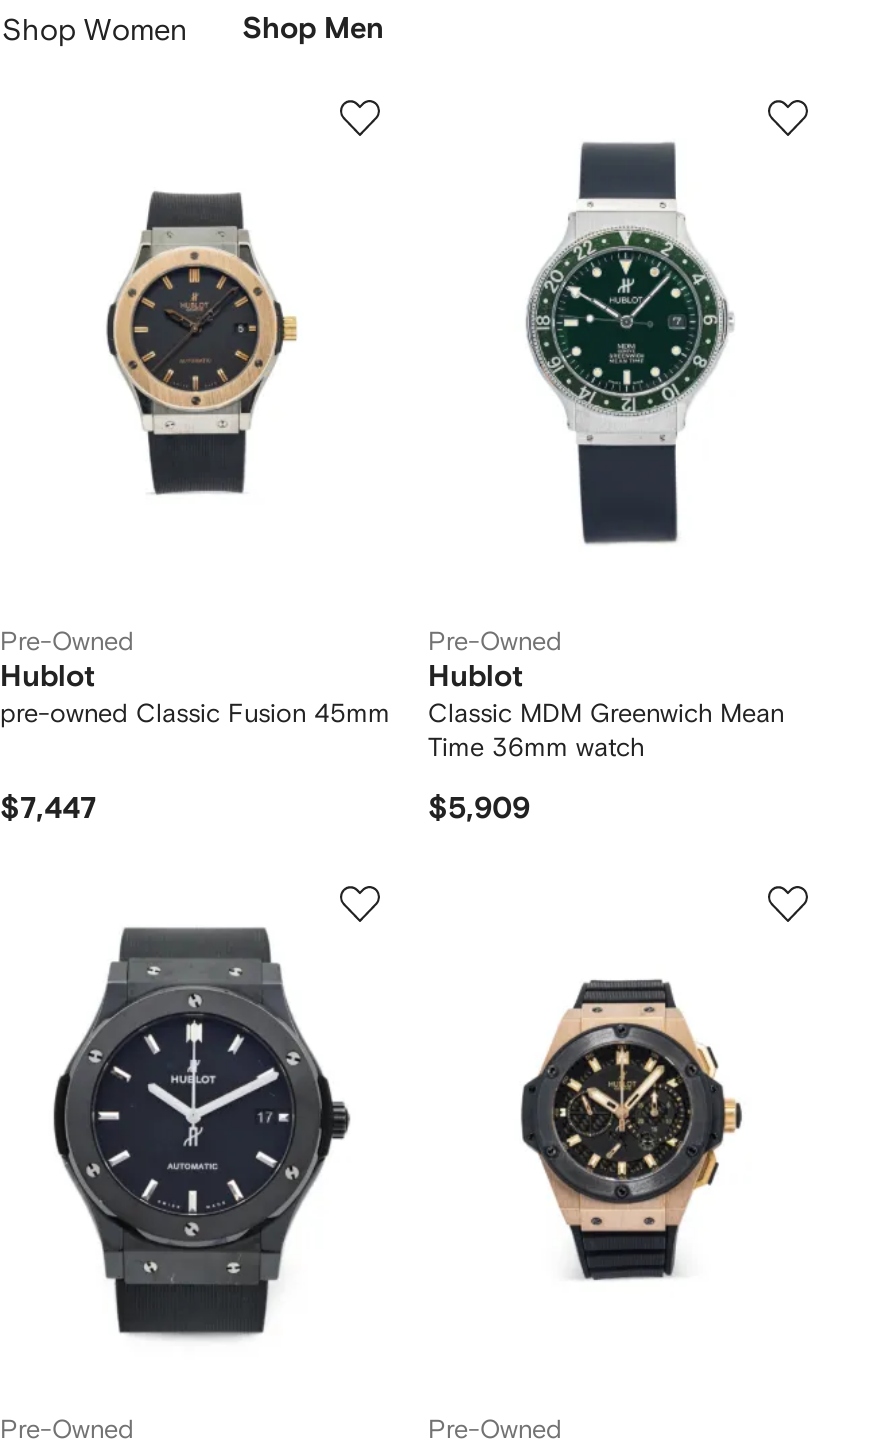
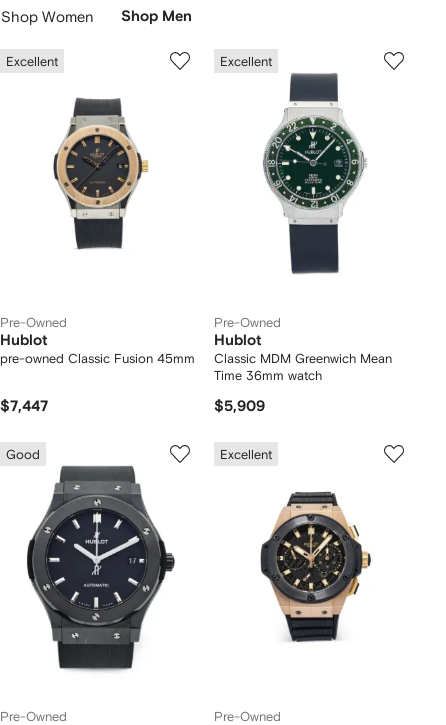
+ Excellent

+ Excellent

+ Good

+ Excellent
